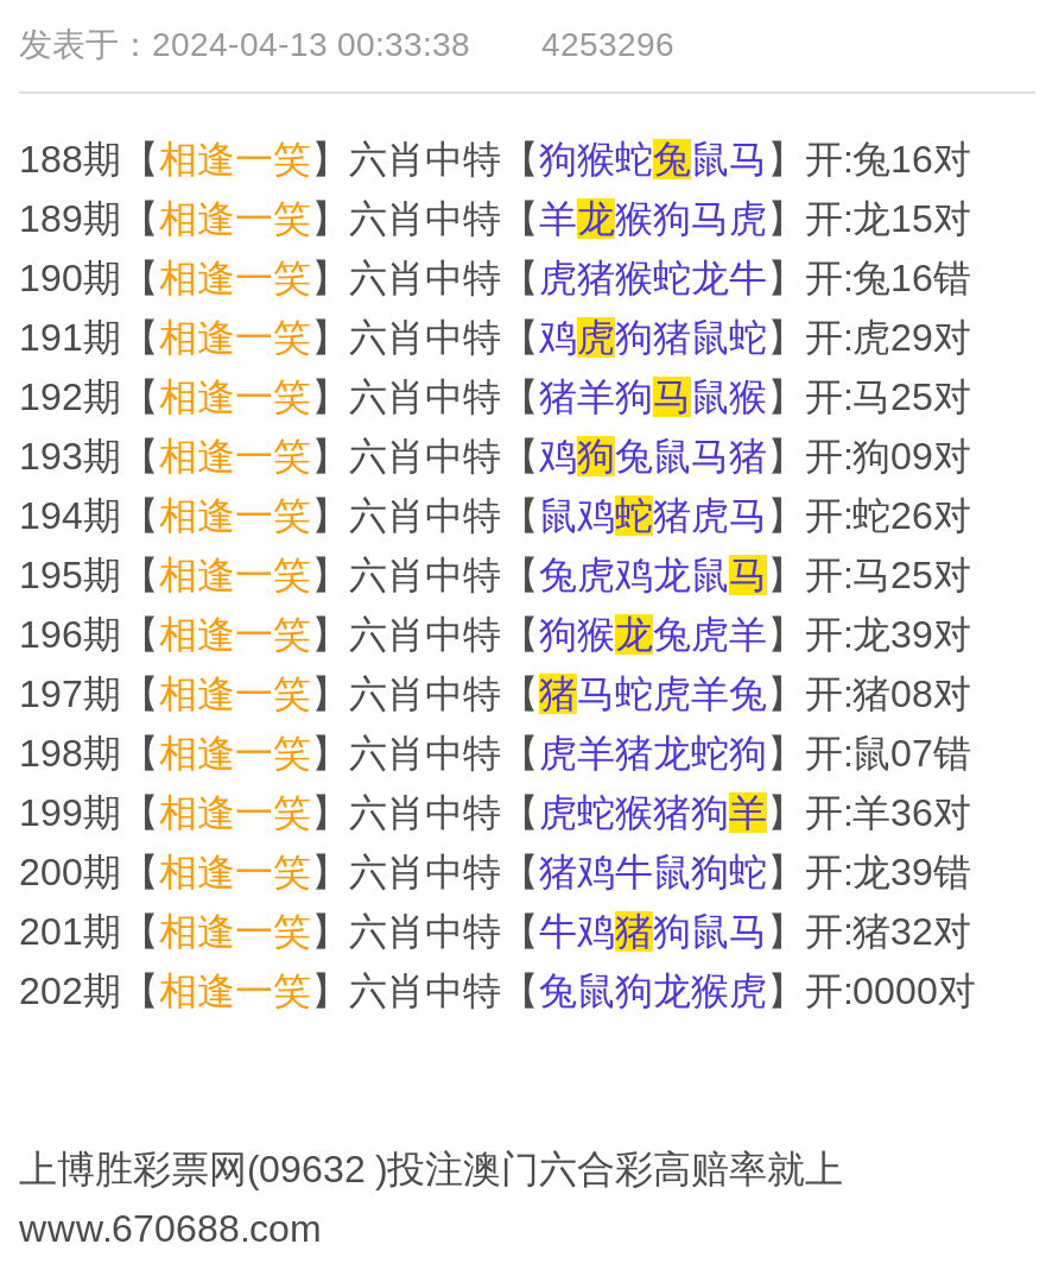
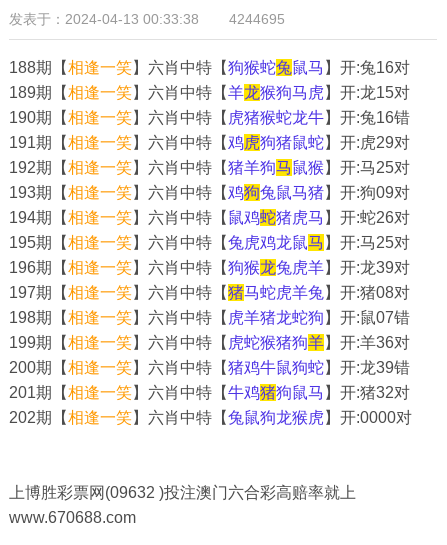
- 发表于：2024-04-13 00:33:38 4253296
+ 发表于：2024-04-13 00:33:38 4244695
